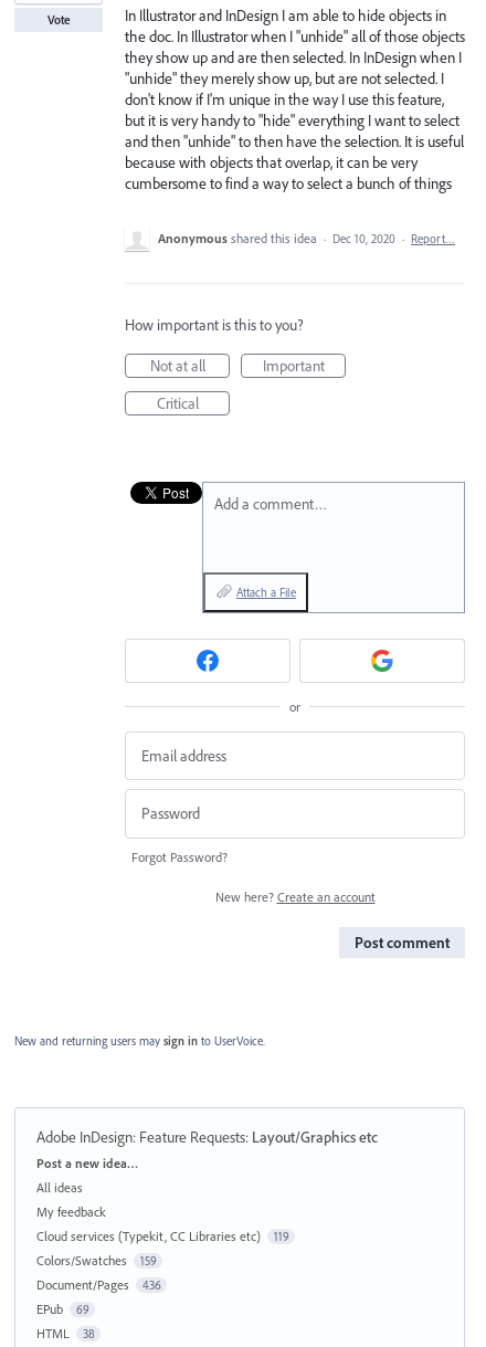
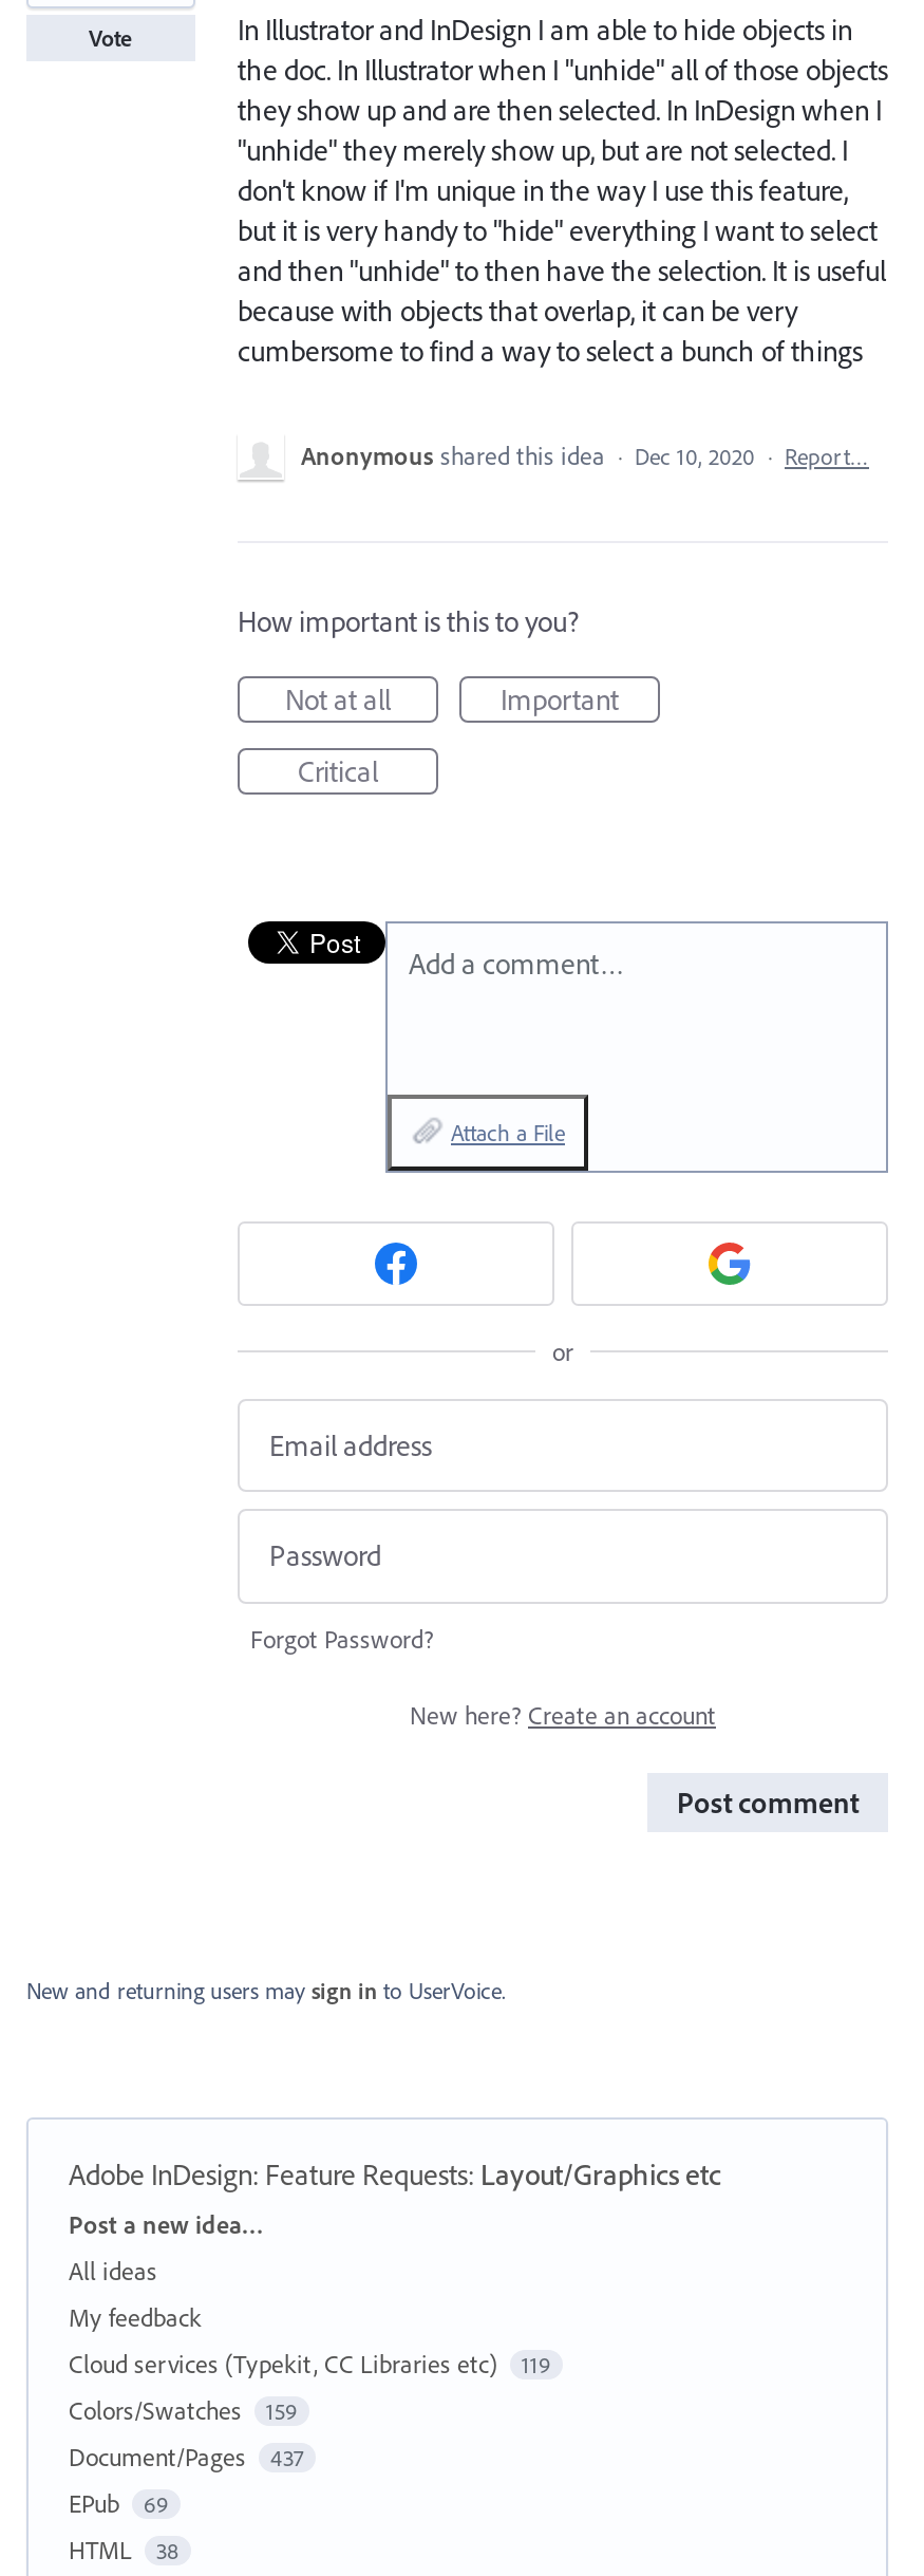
- Document/Pages 436
+ Document/Pages 437
